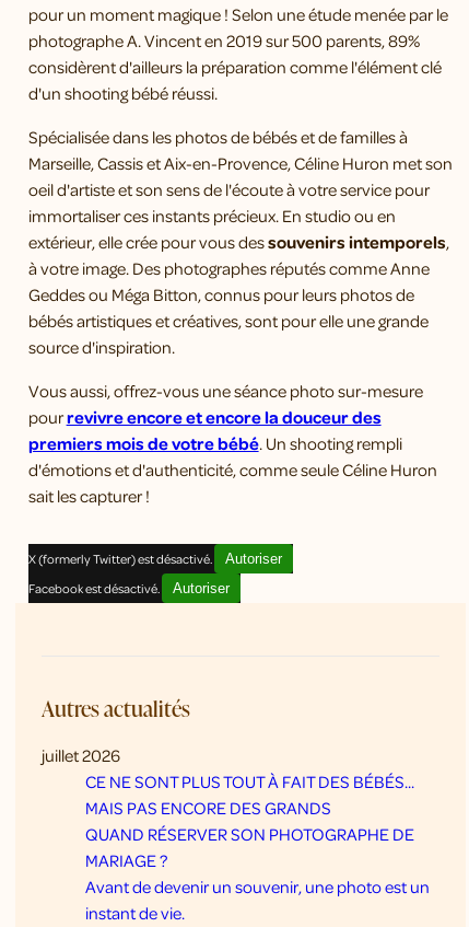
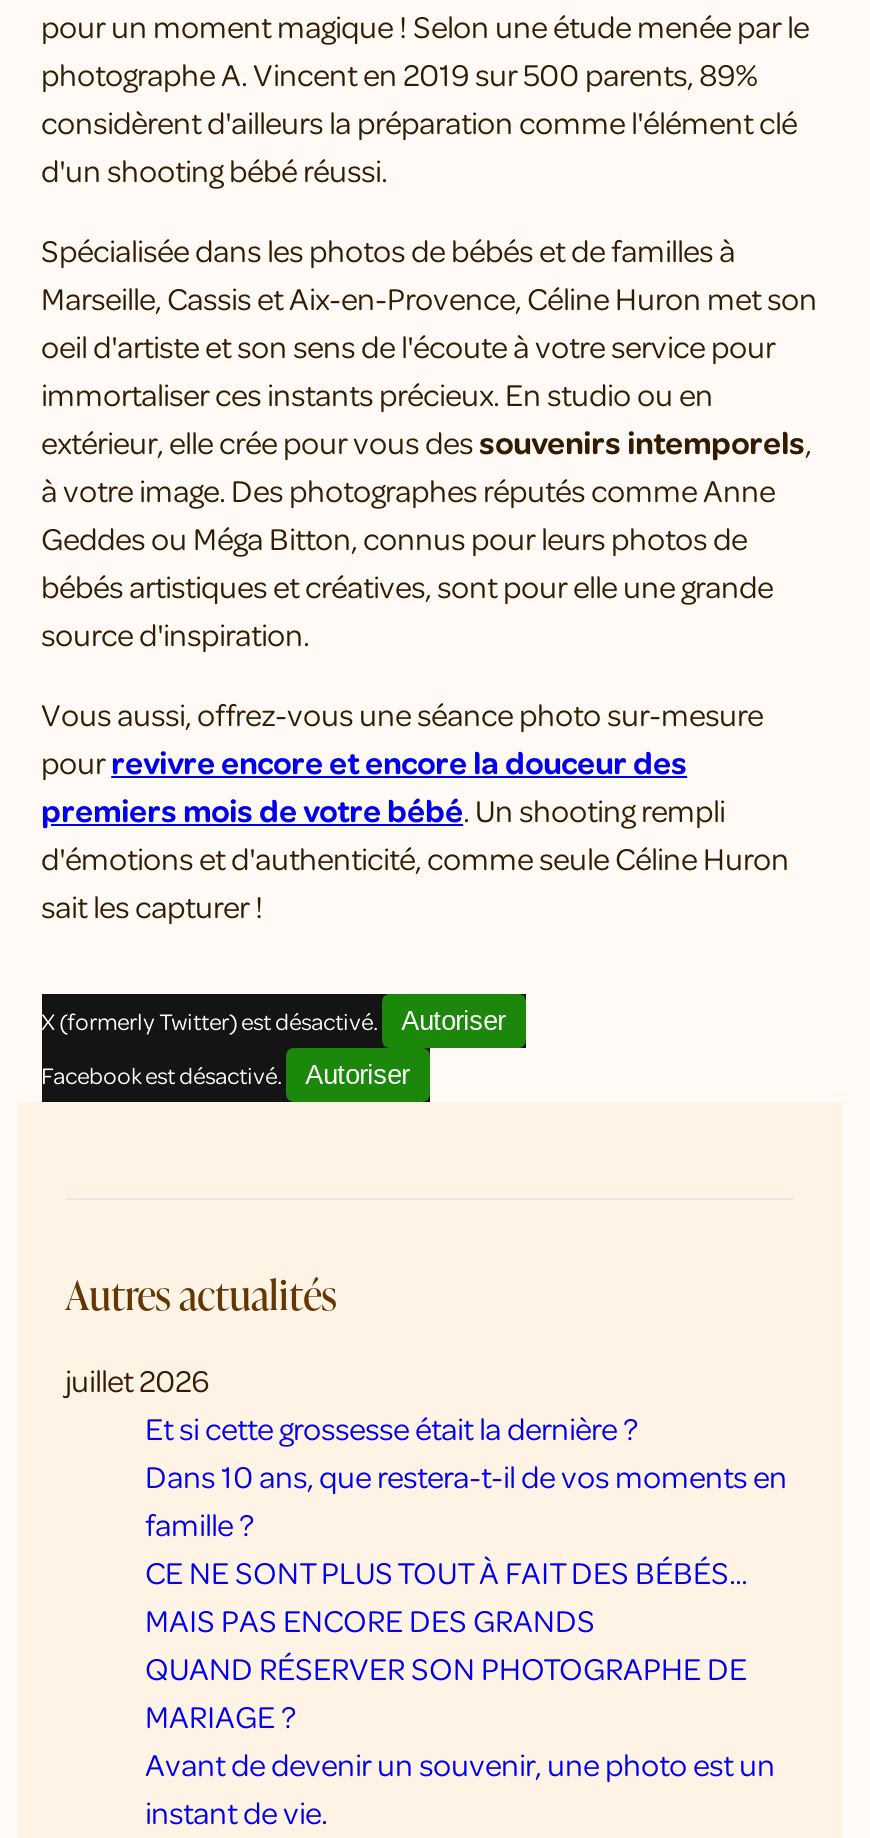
+ Et si cette grossesse était la dernière ?
+ Dans 10 ans, que restera-t-il de vos moments en
+ famille ?
